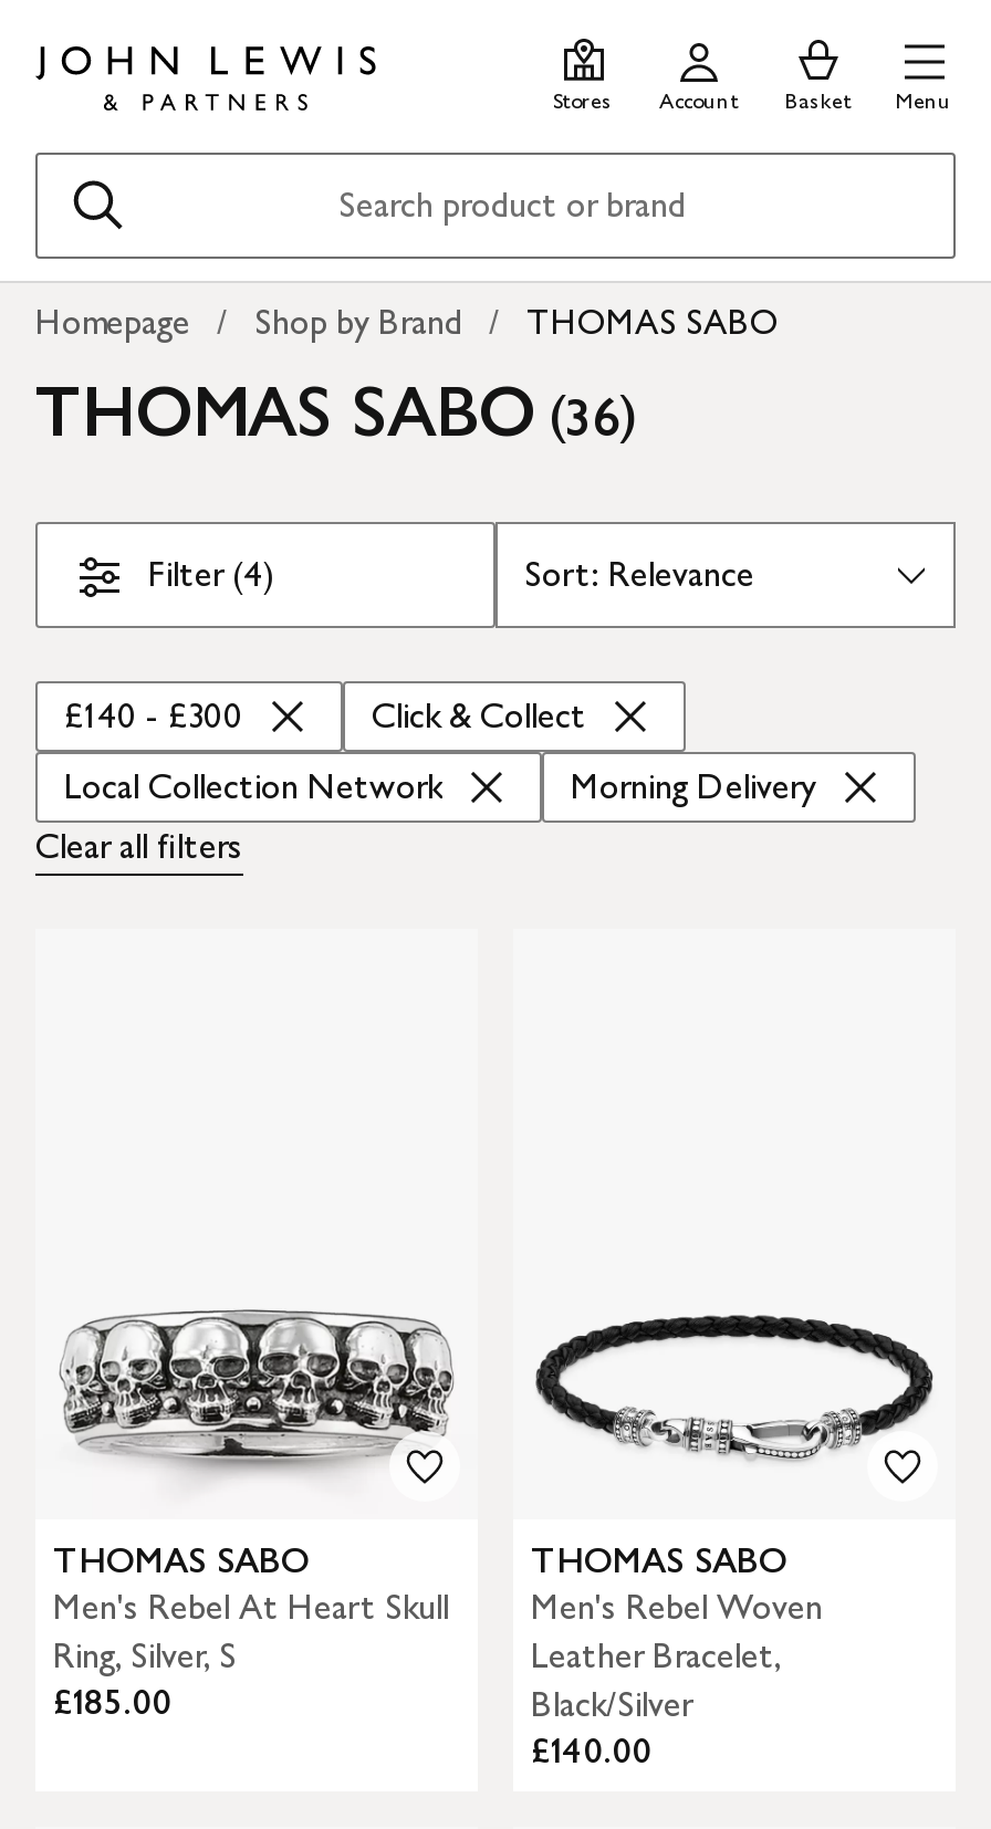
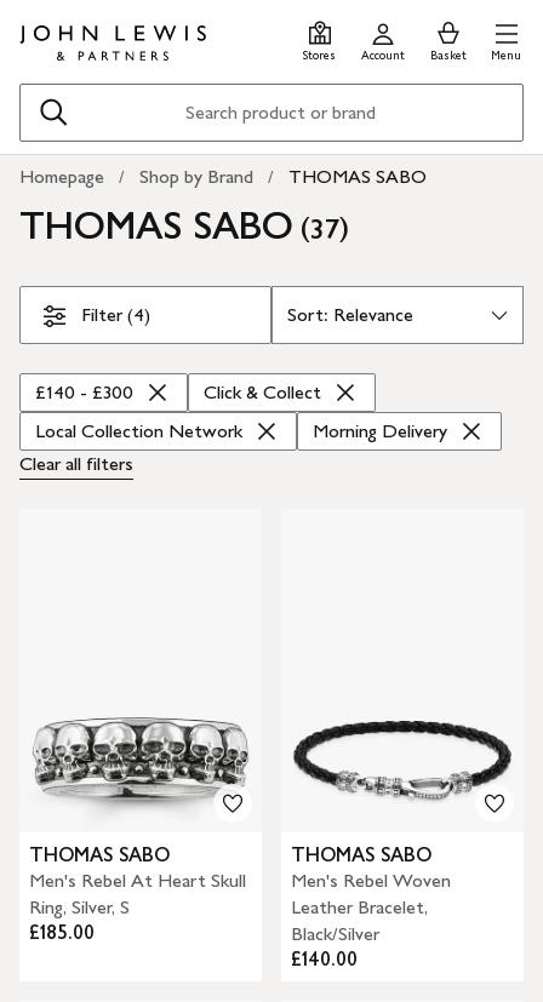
- THOMAS SABO (36)
+ THOMAS SABO (37)
